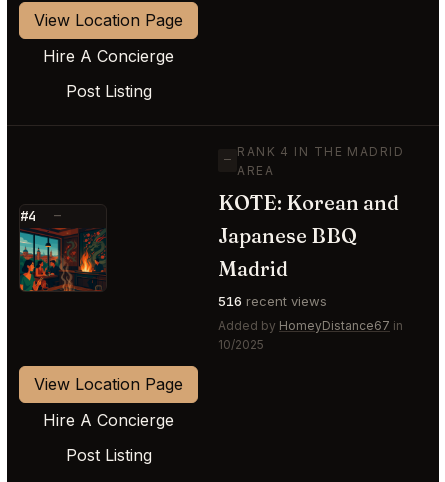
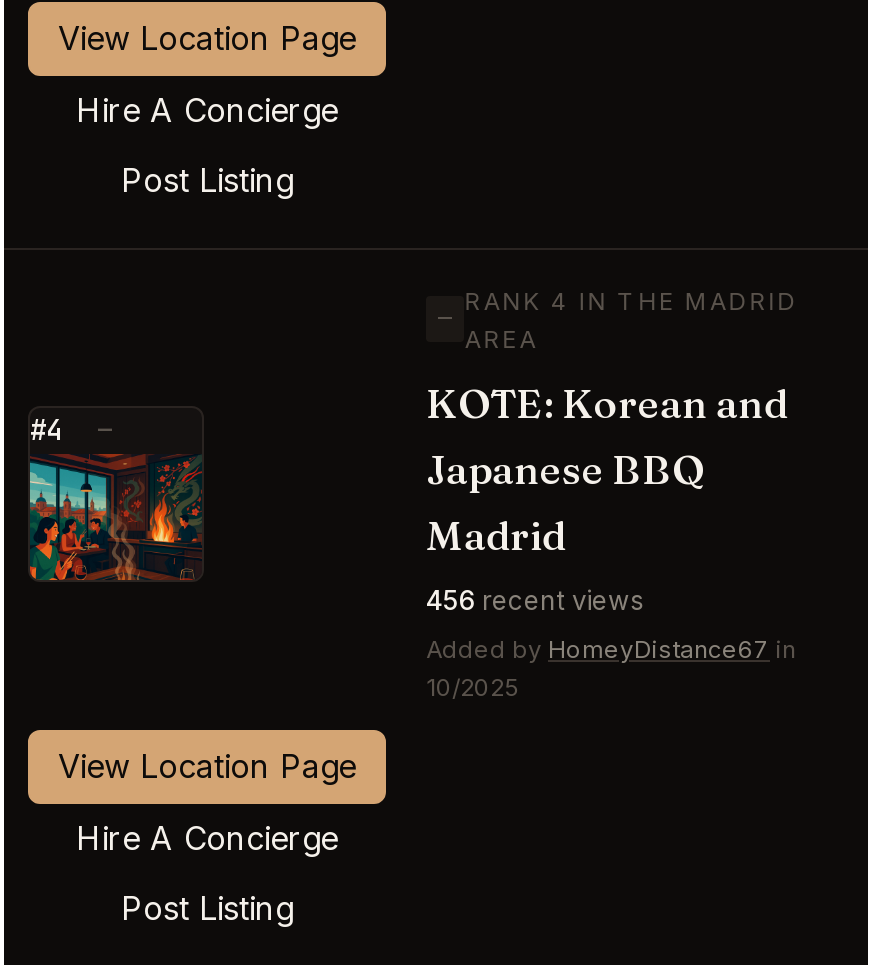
- 516 recent views
+ 456 recent views
